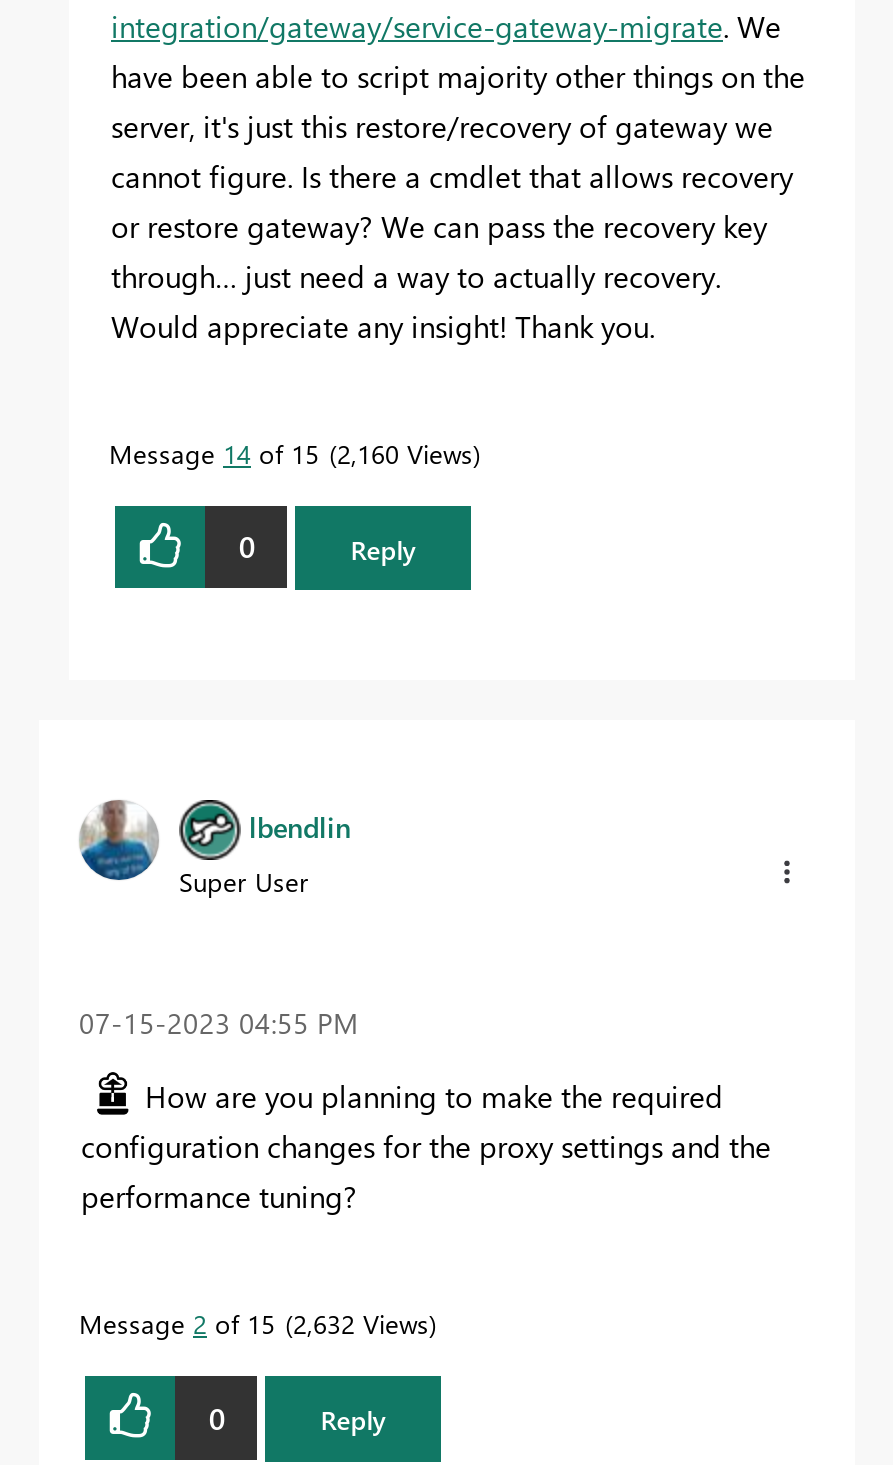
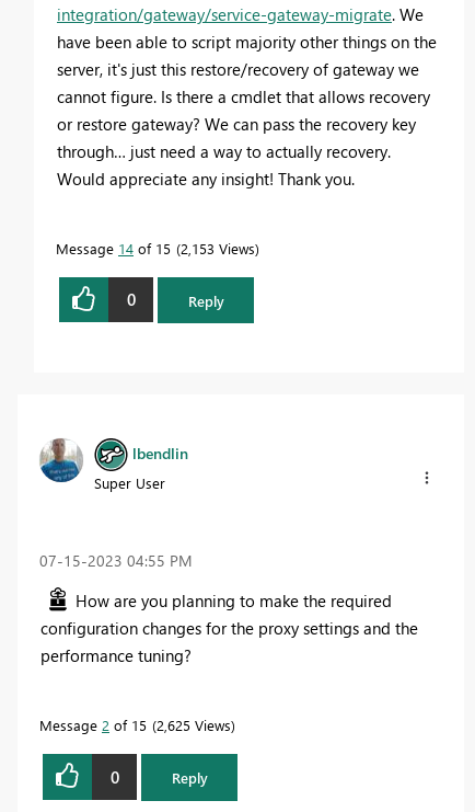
- Message 14 of 15 2,160 Views
+ Message 14 of 15 2,153 Views

- Message 2 of 15 2,632 Views
+ Message 2 of 15 2,625 Views
